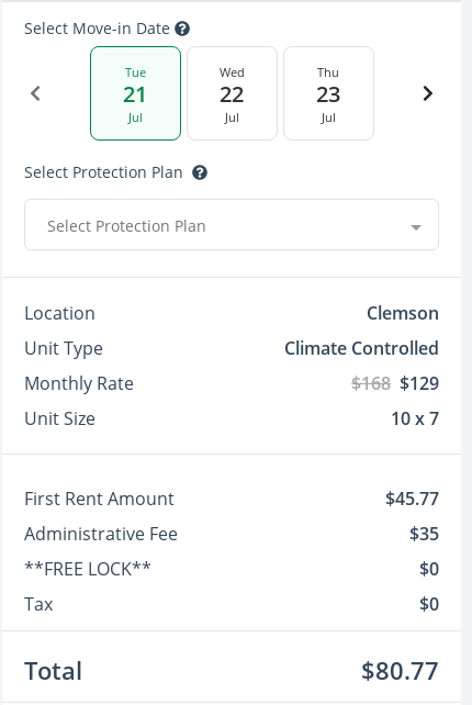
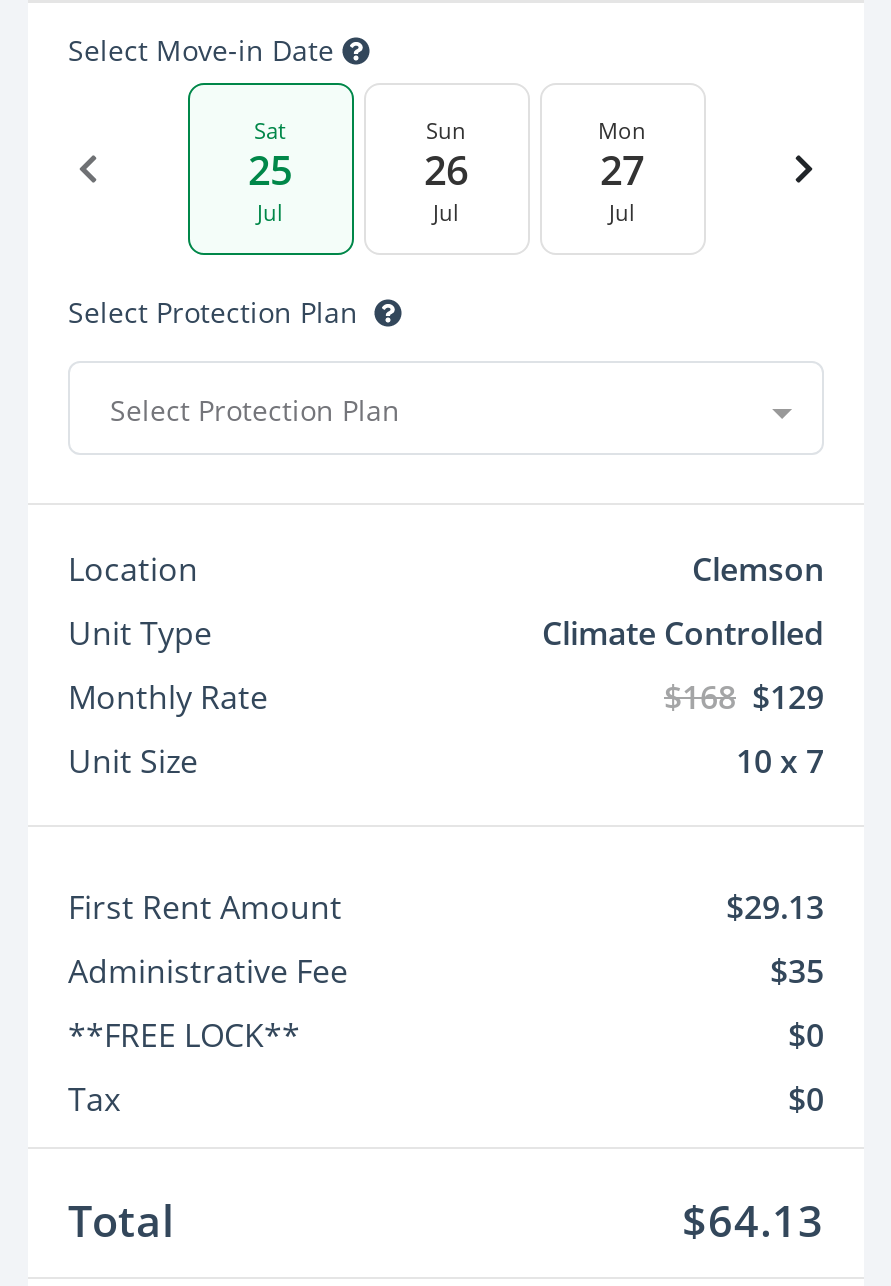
- Tue
- 21
+ Sat
+ 25

- Wed
- 22
+ Sun
+ 26

- Thu
- 23
+ Mon
+ 27

- $45.77
+ $29.13

- $80.77
+ $64.13
